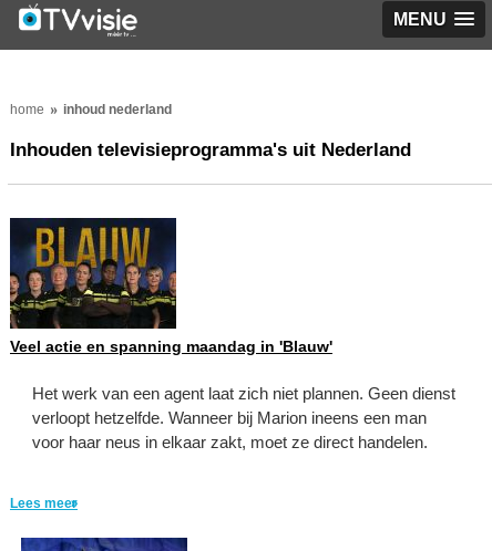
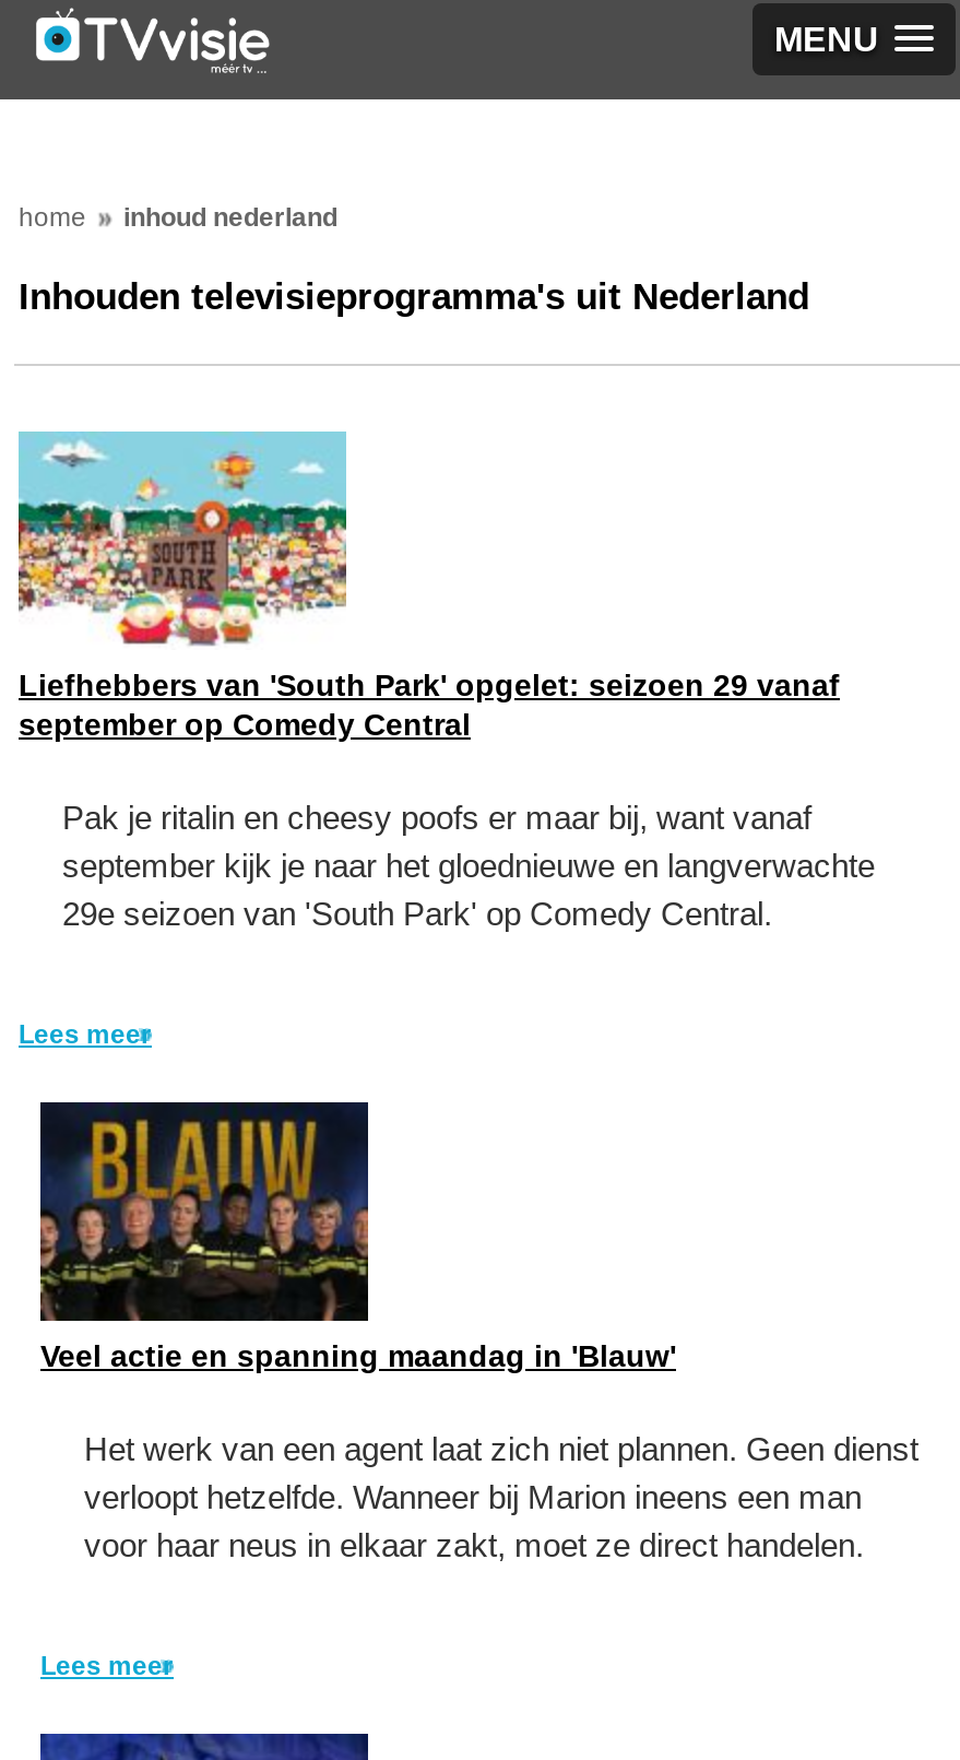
+ [image]
+ Liefhebbers van 'South Park' opgelet: seizoen 29 vanaf
+ september op Comedy Central
+ Pak je ritalin en cheesy poofs er maar bij, want vanaf
+ september kijk je naar het gloednieuwe en langverwachte
+ 29e seizoen van 'South Park' op Comedy Central.
+ Lees meer

moved down: [image]
